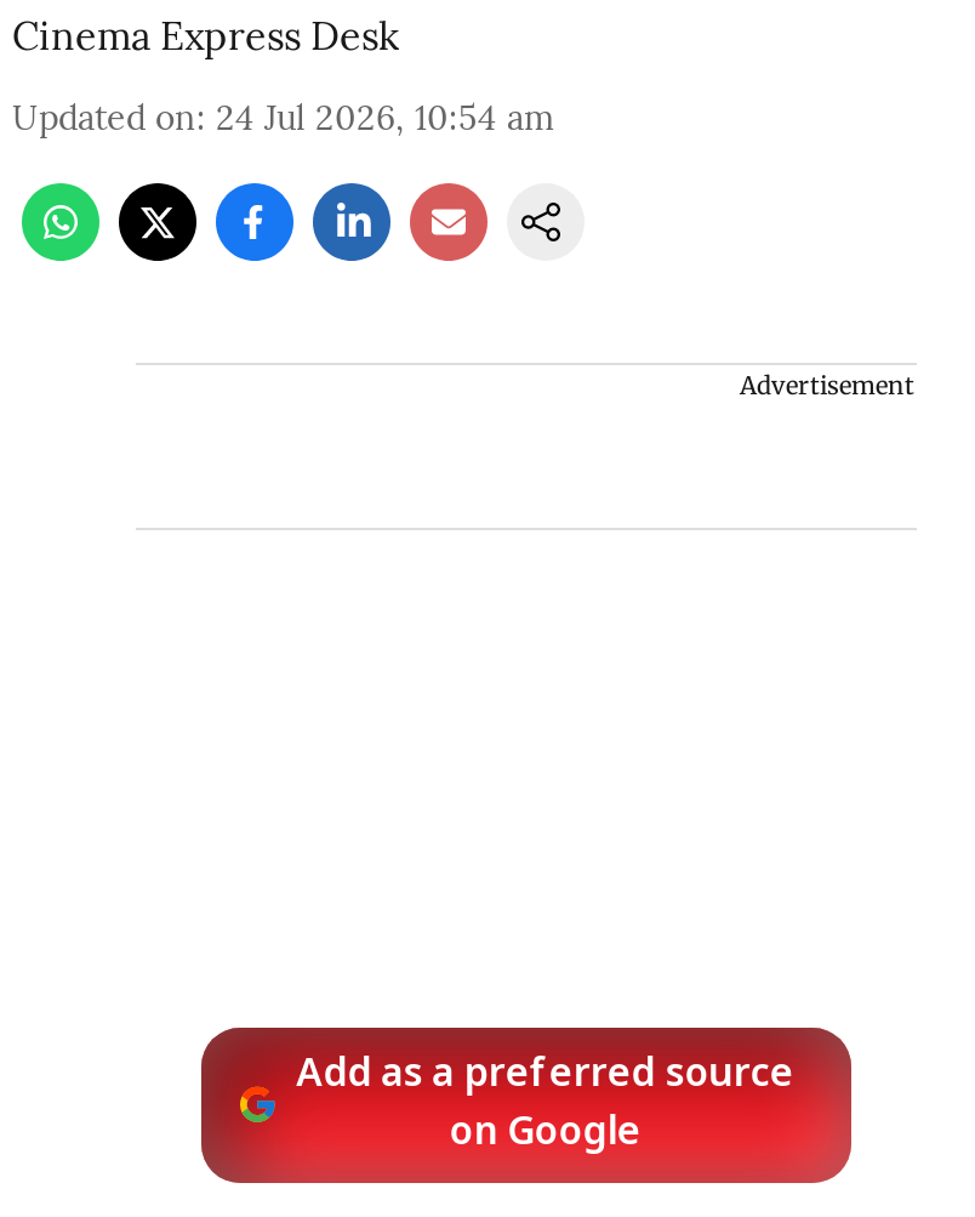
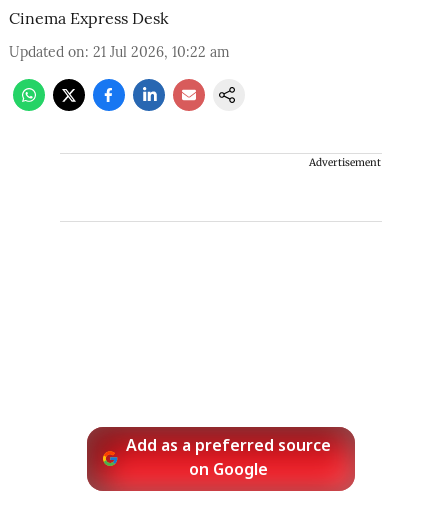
- Updated on: 24 Jul 2026, 10:54 am
+ Updated on: 21 Jul 2026, 10:22 am
